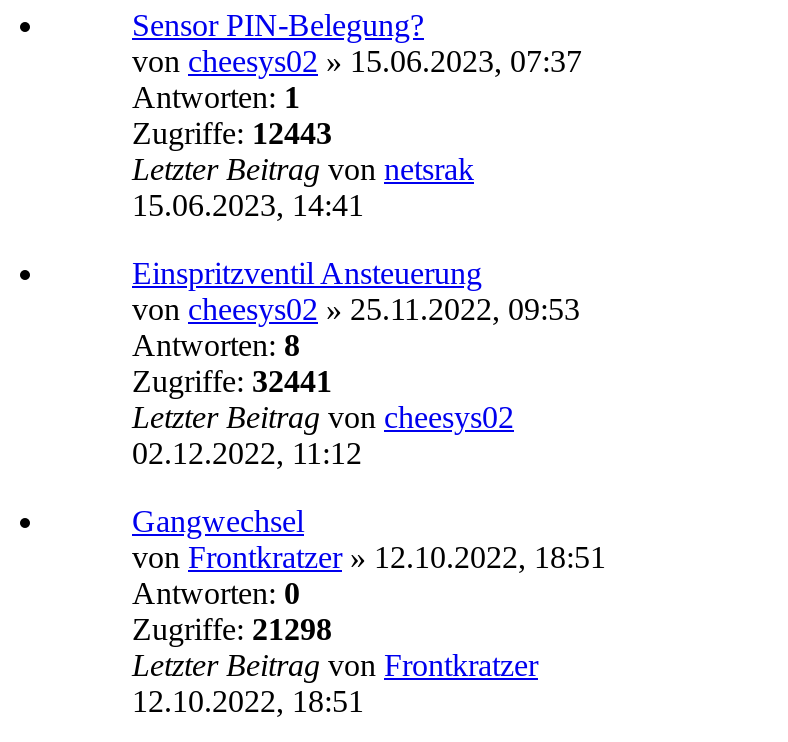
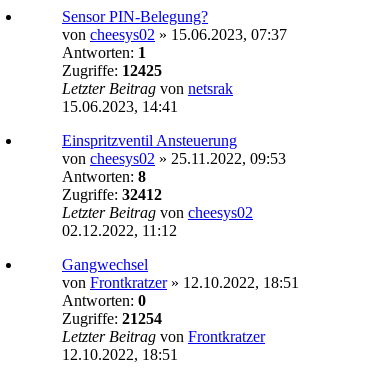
- Zugriffe: 12443
+ Zugriffe: 12425

- Zugriffe: 32441
+ Zugriffe: 32412

- Zugriffe: 21298
+ Zugriffe: 21254
